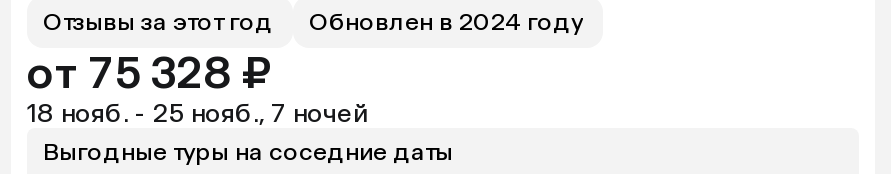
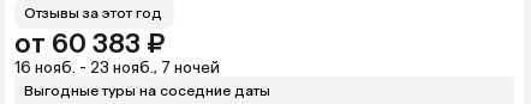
- Обновлен в 2024 году
- от 75 328 ₽
- 18 нояб. - 25 нояб., 7 ночей
+ от 60 383 ₽
+ 16 нояб. - 23 нояб., 7 ночей
